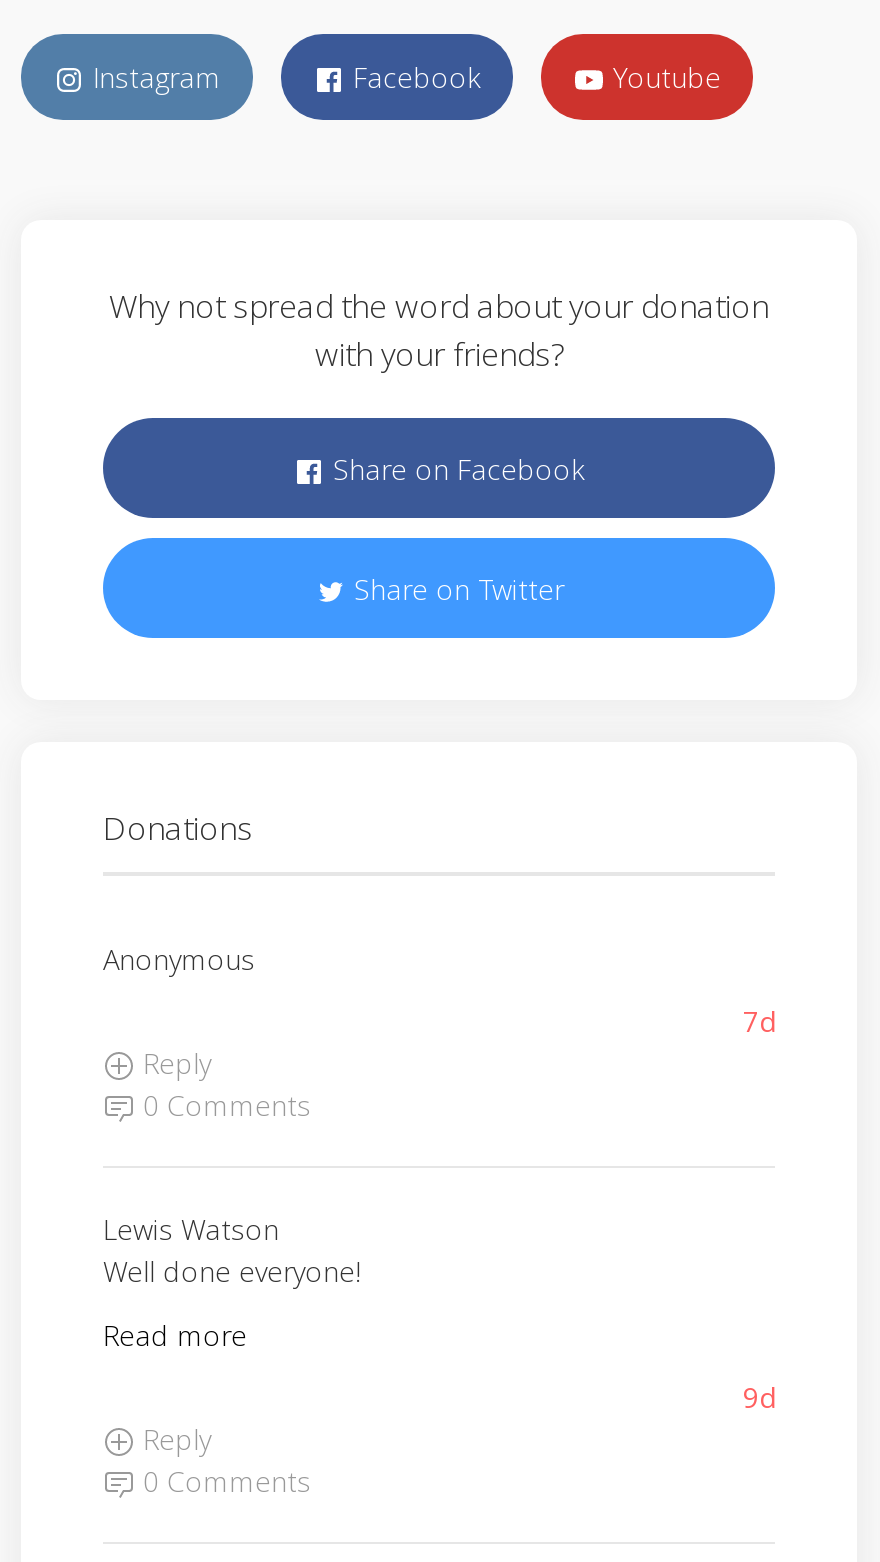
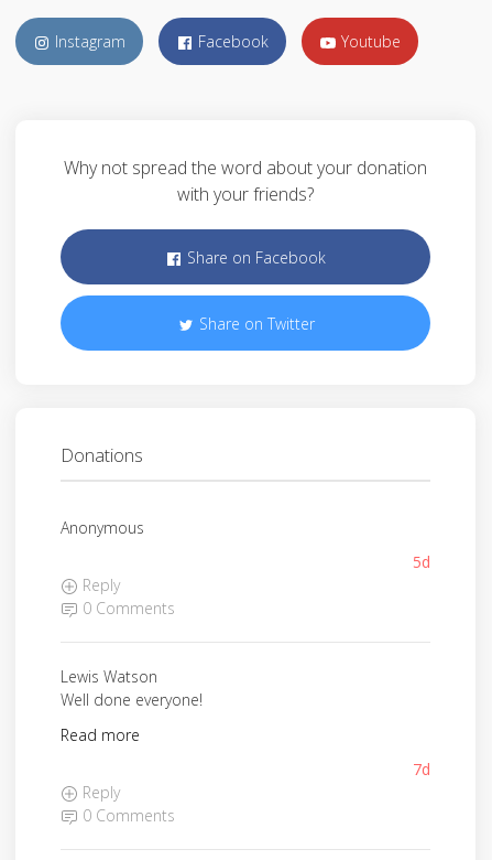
- 7d
+ 5d

- 9d
+ 7d
